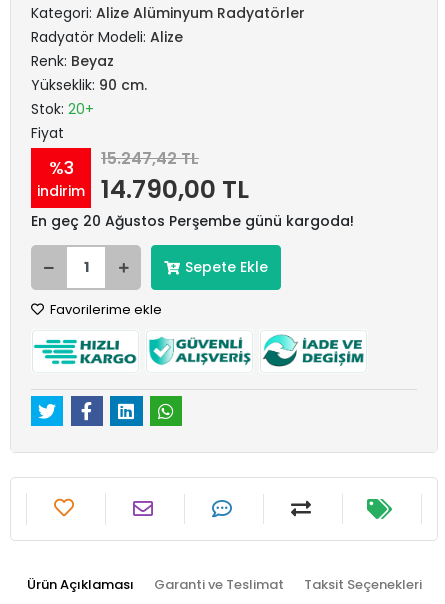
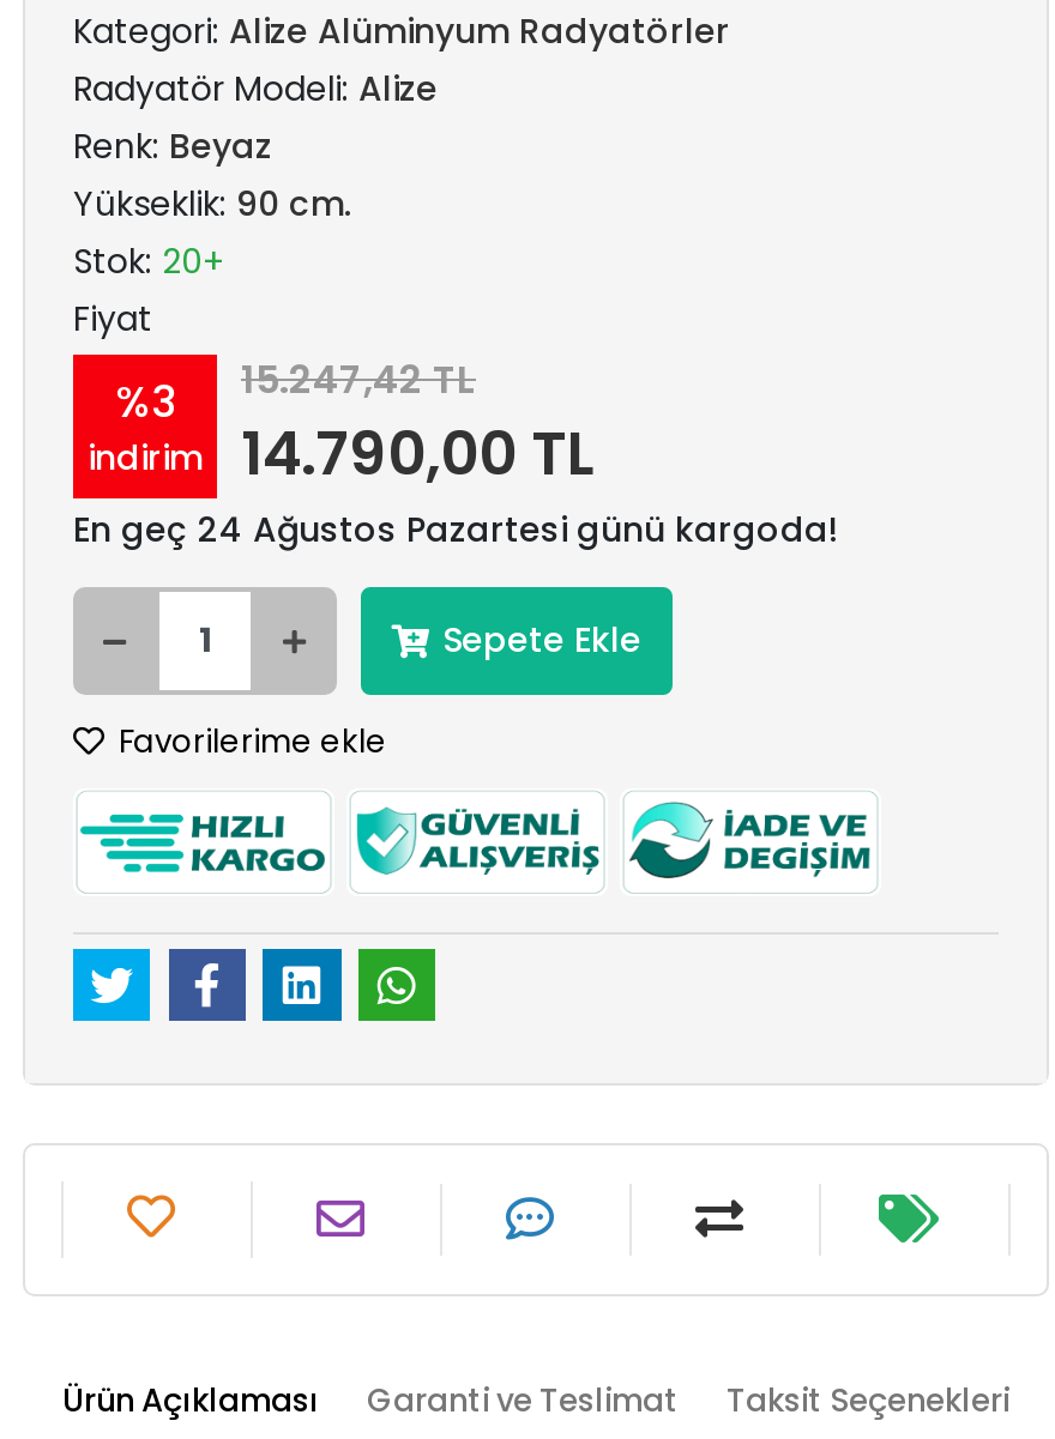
- En geç 20 Ağustos Perşembe günü kargoda!
+ En geç 24 Ağustos Pazartesi günü kargoda!
